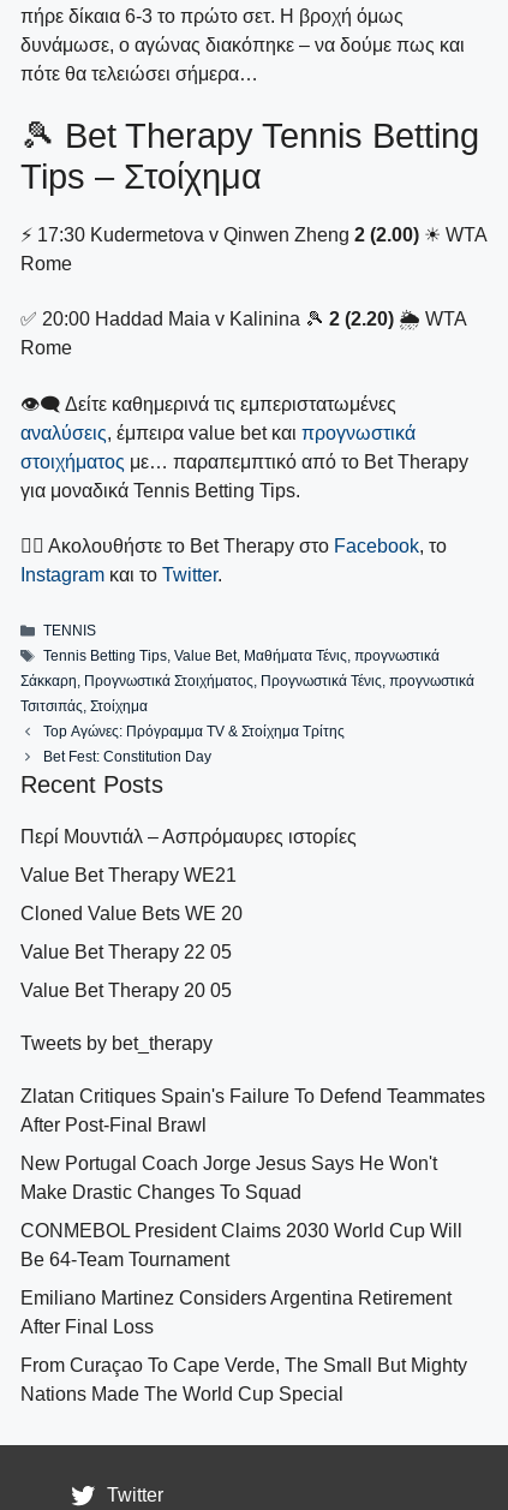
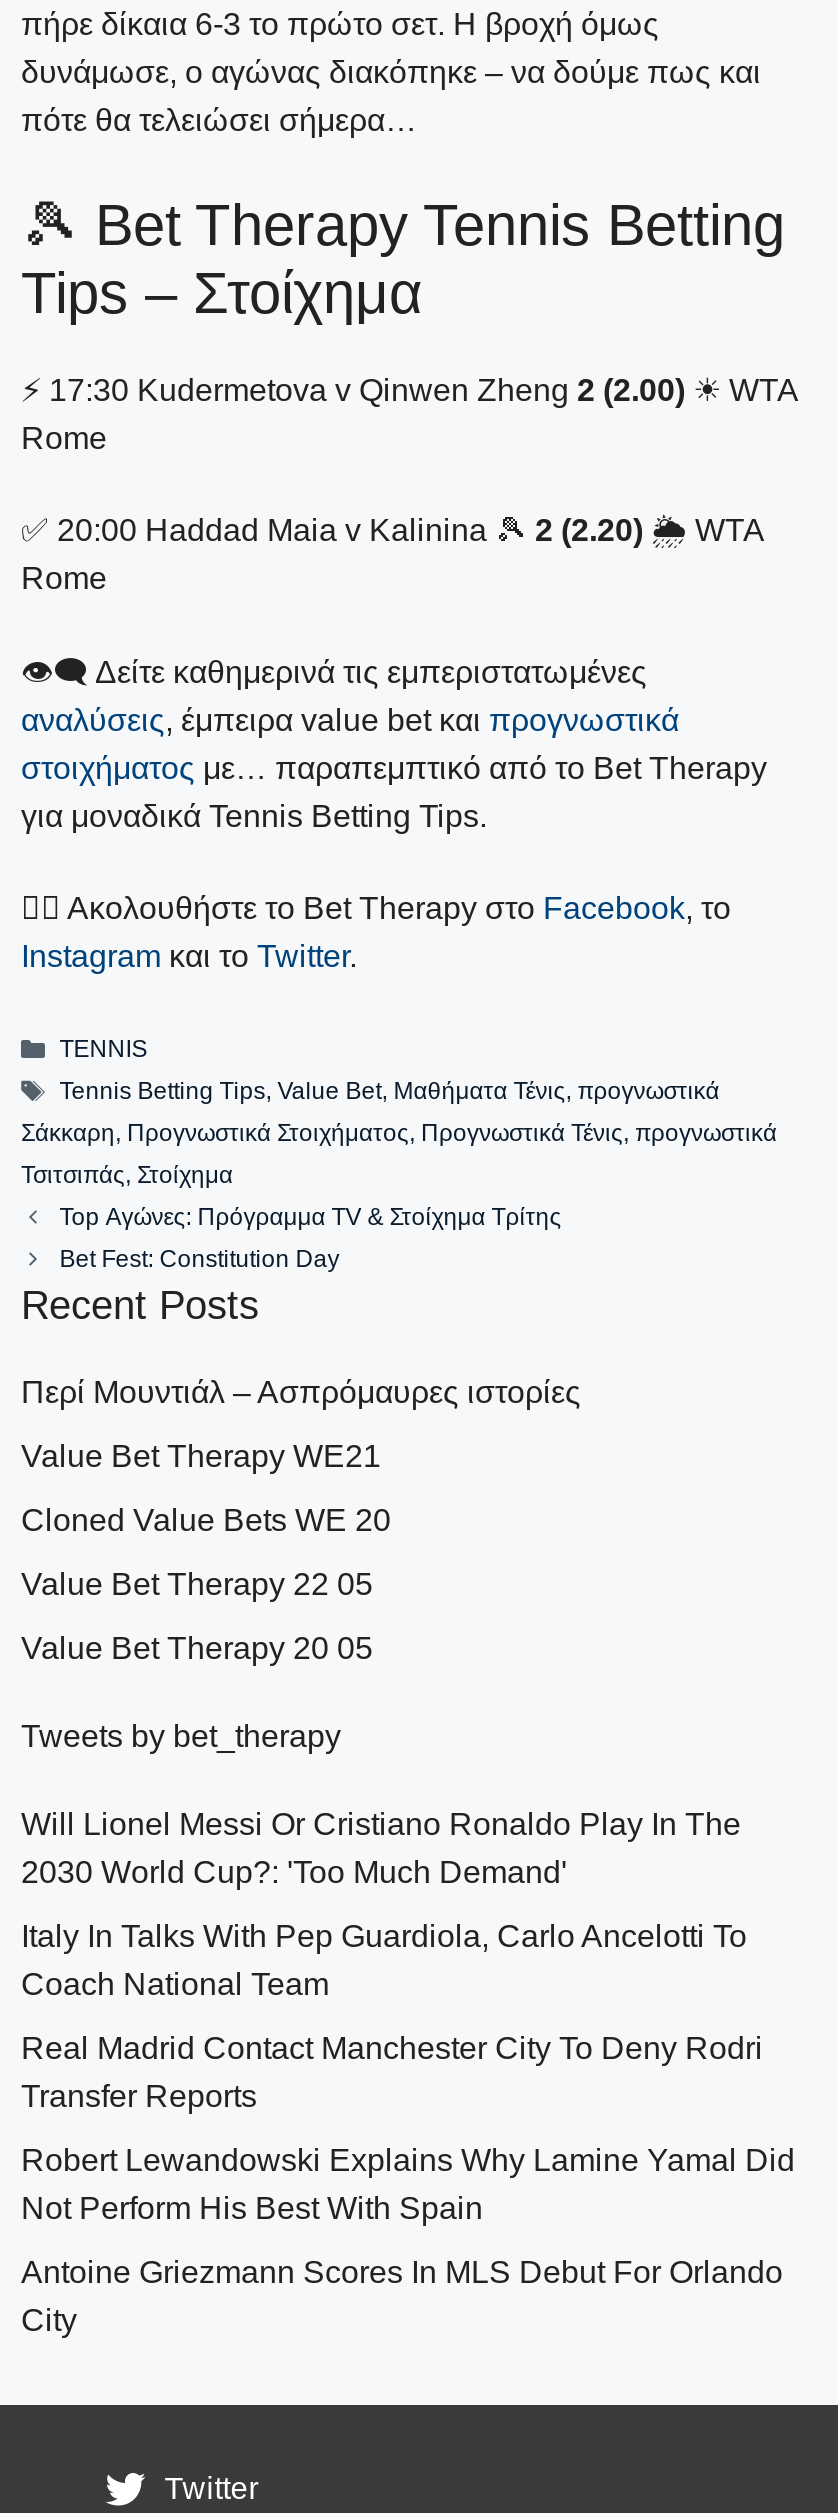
- Zlatan Critiques Spain's Failure To Defend Teammates
- After Post-Final Brawl
+ Will Lionel Messi Or Cristiano Ronaldo Play In The
+ 2030 World Cup?: 'Too Much Demand'

- New Portugal Coach Jorge Jesus Says He Won't
- Make Drastic Changes To Squad
+ Italy In Talks With Pep Guardiola, Carlo Ancelotti To
+ Coach National Team

- CONMEBOL President Claims 2030 World Cup Will
- Be 64-Team Tournament
+ Real Madrid Contact Manchester City To Deny Rodri
+ Transfer Reports

- Emiliano Martinez Considers Argentina Retirement
- After Final Loss
+ Robert Lewandowski Explains Why Lamine Yamal Did
+ Not Perform His Best With Spain

- From Curaçao To Cape Verde, The Small But Mighty
- Nations Made The World Cup Special
+ Antoine Griezmann Scores In MLS Debut For Orlando
+ City
